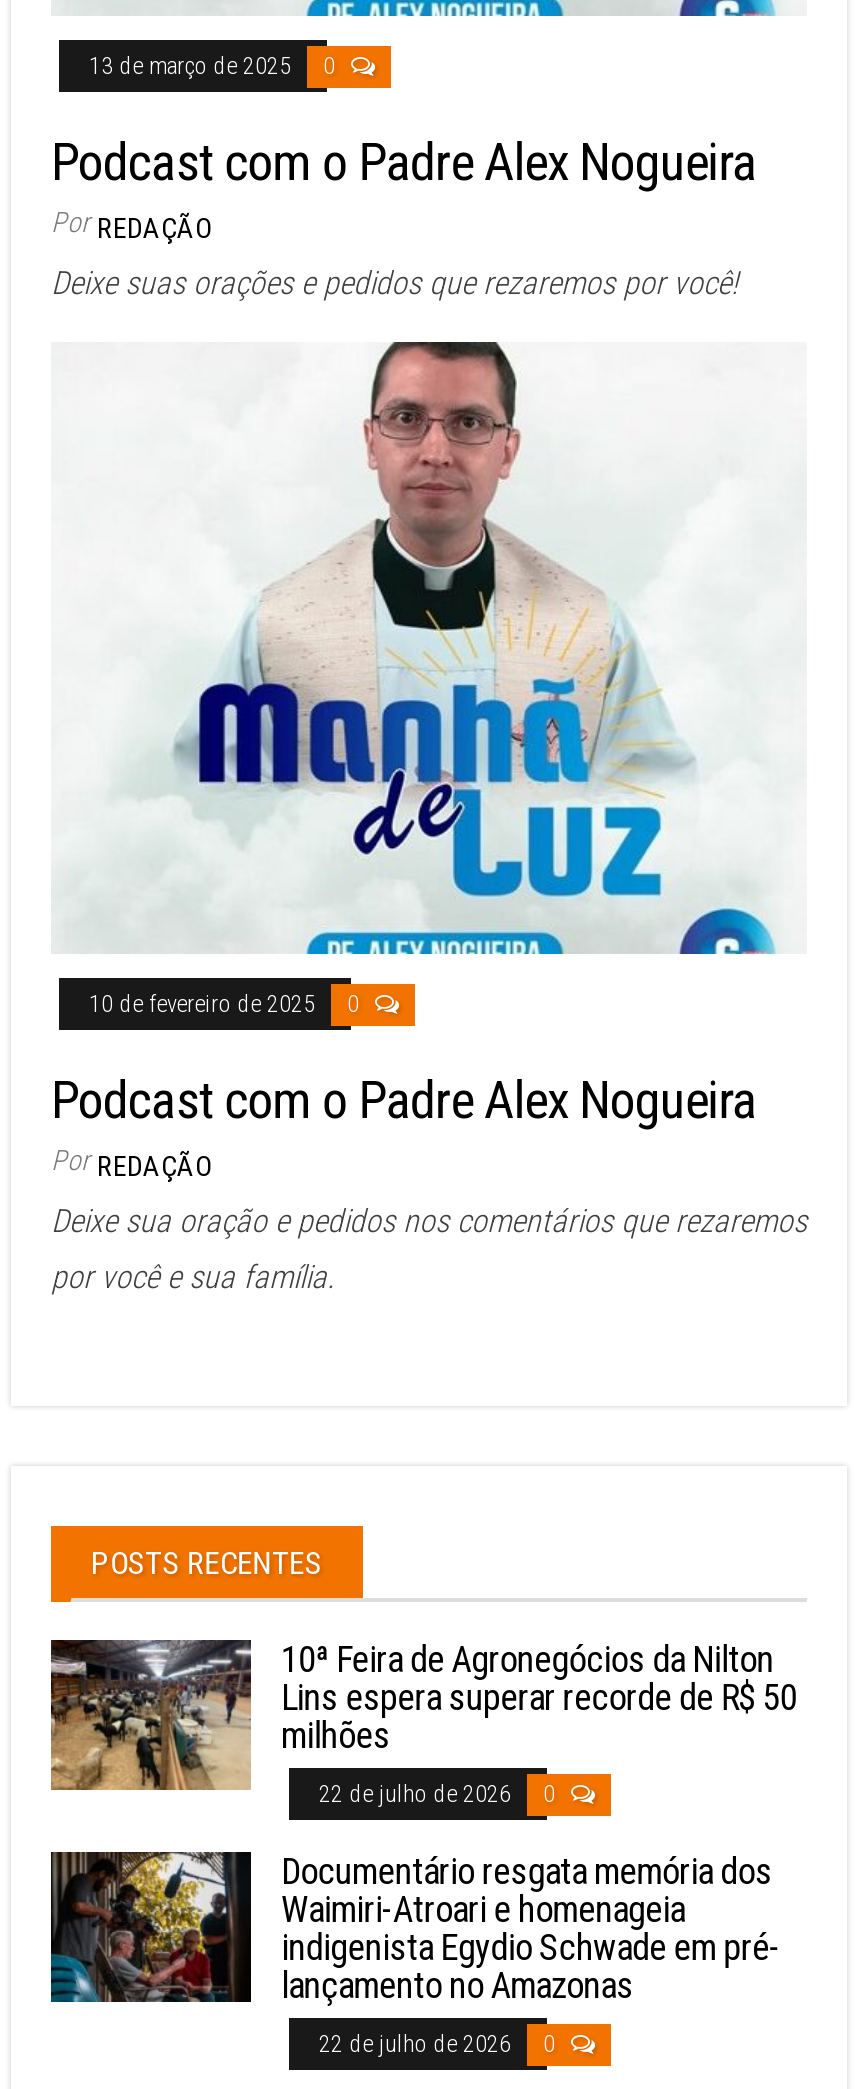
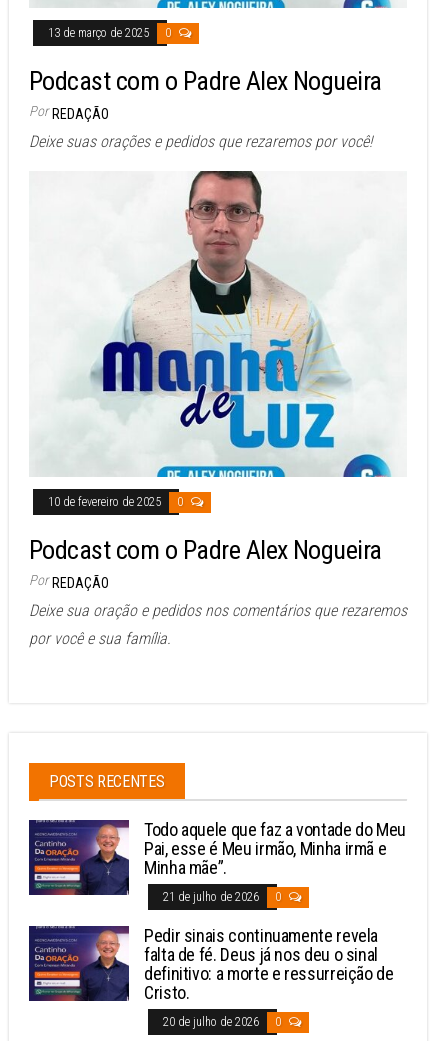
- [image]
- 10ª Feira de Agronegócios da Nilton
- Lins espera superar recorde de R$ 50
- milhões
+ [image]
+ Todo aquele que faz a vontade do Meu
+ Pai, esse é Meu irmão, Minha irmã e
+ Minha mãe”.

- 22 de julho de 2026 0
+ 21 de julho de 2026 0

- [image]
- Documentário resgata memória dos
- Waimiri-Atroari e homenageia
- indigenista Egydio Schwade em pré-
- lançamento no Amazonas
+ [image]
+ Pedir sinais continuamente revela
+ falta de fé. Deus já nos deu o sinal
+ definitivo: a morte e ressurreição de
+ Cristo.

- 22 de julho de 2026 0
+ 20 de julho de 2026 0
